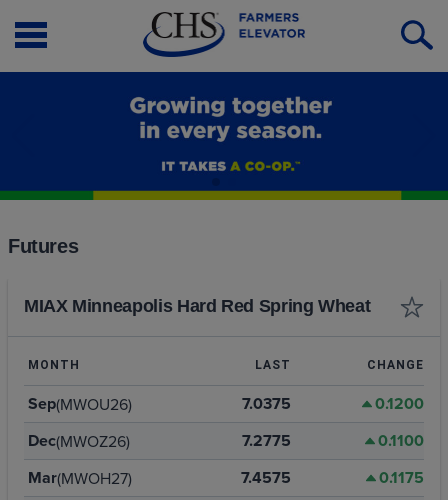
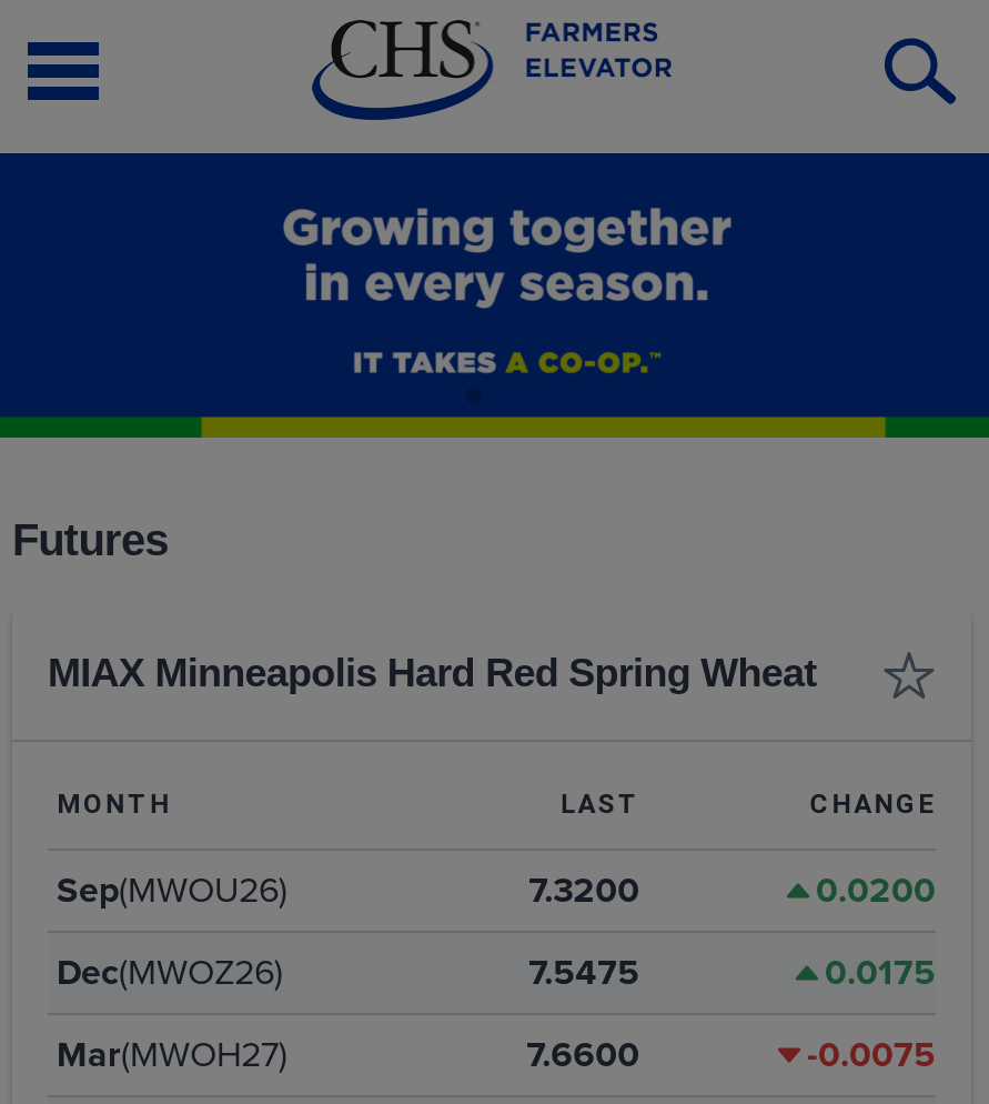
- 7.0375
+ 7.3200

- 0.1200
+ 0.0200

- 7.2775
+ 7.5475

- 0.1100
+ 0.0175

- 7.4575
+ 7.6600

- 0.1175
+ -0.0075
